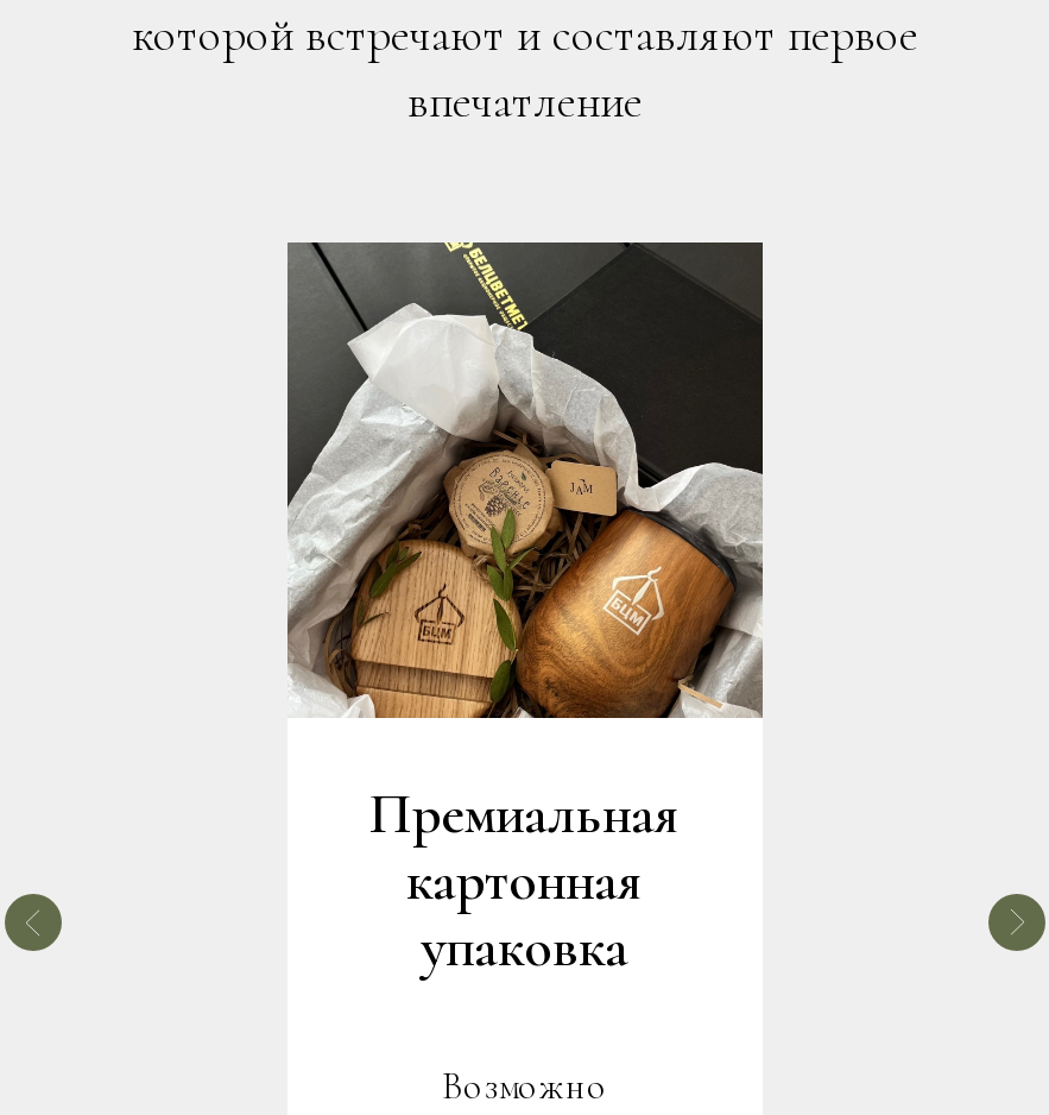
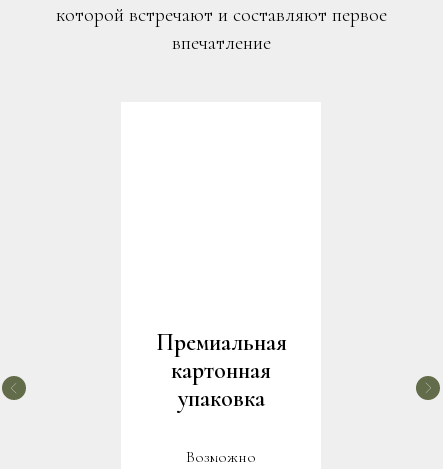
- [image]
